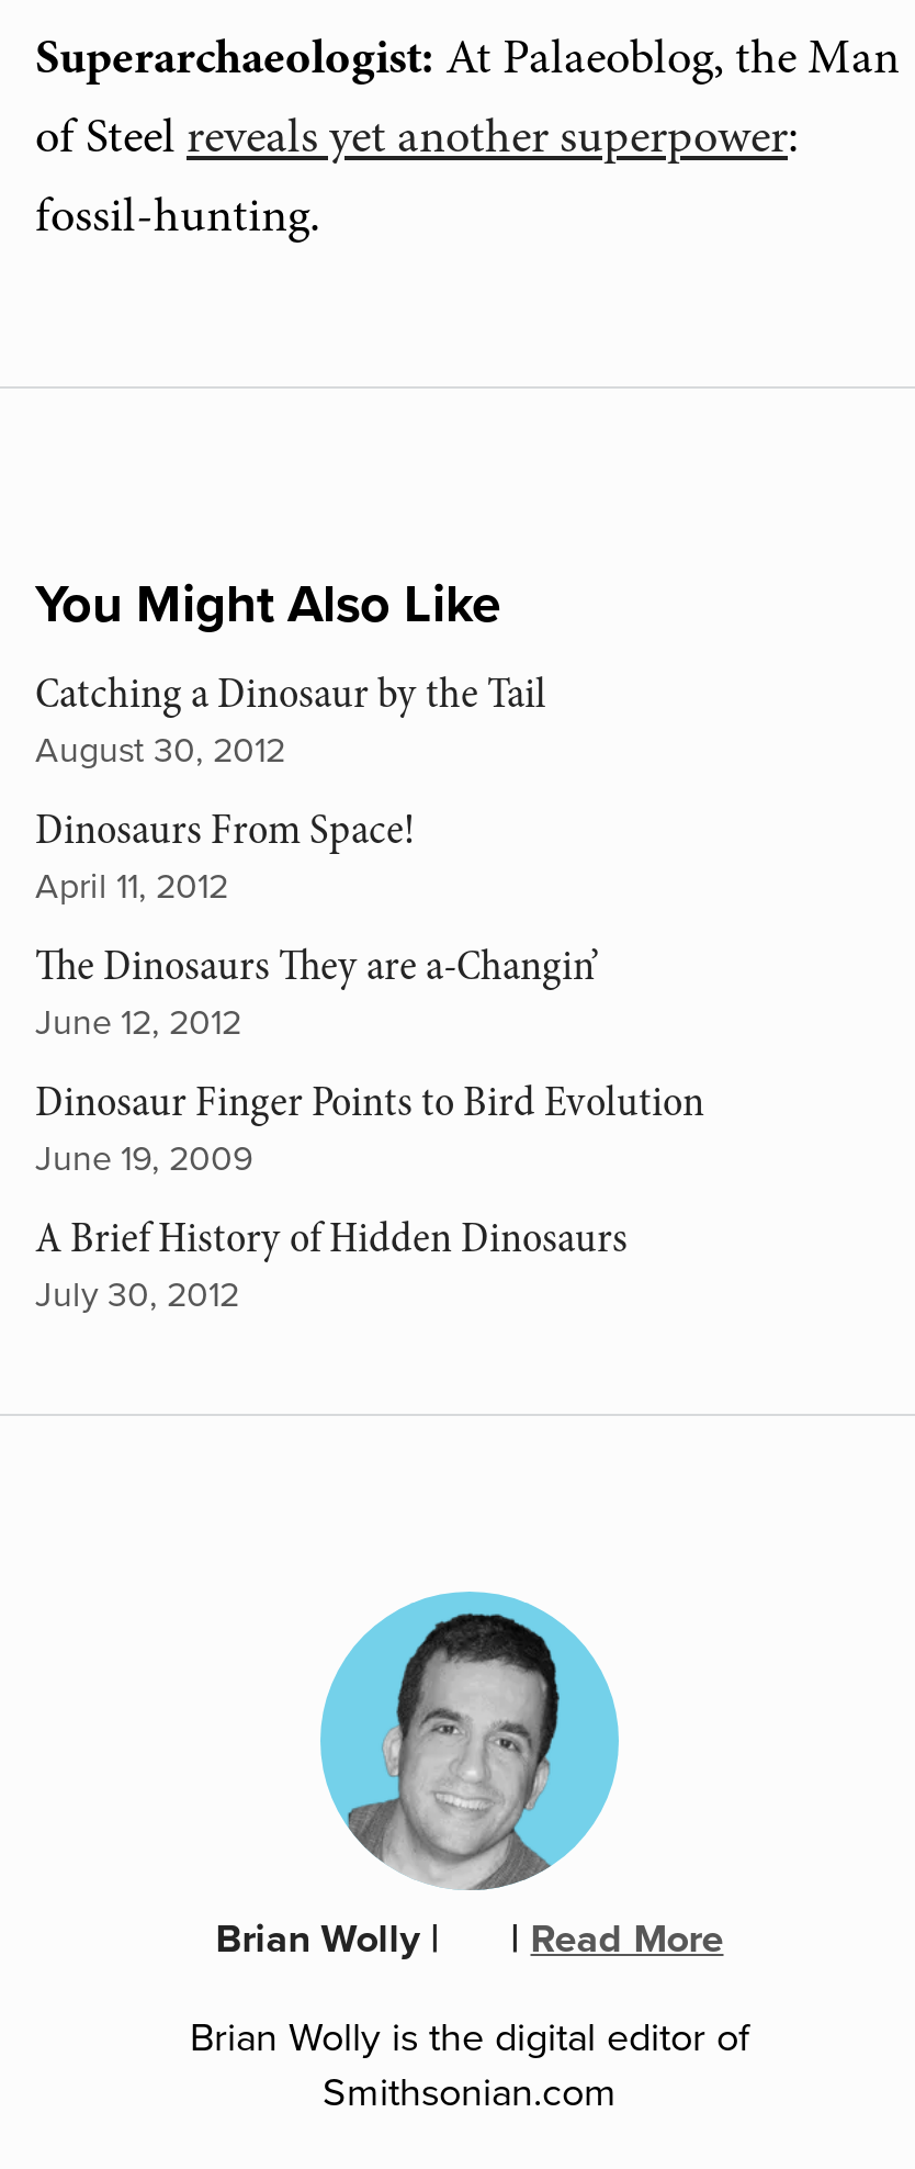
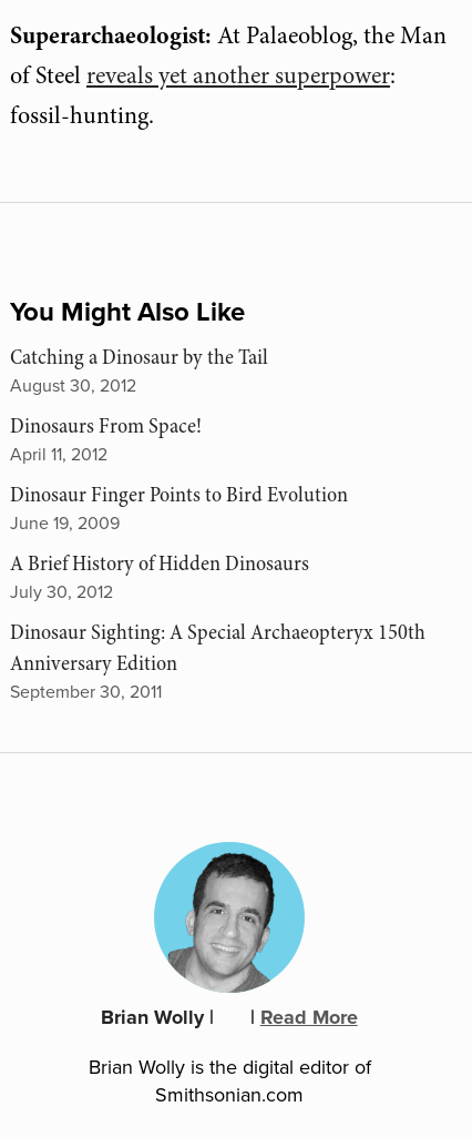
- The Dinosaurs They are a-Changin’
- June 12, 2012

moved up: Dinosaur Finger Points to Bird Evolution | June 19, 2009 | A Brief History of Hidden Dinosaurs | July 30, 2012

+ Dinosaur Sighting: A Special Archaeopteryx 150th
+ Anniversary Edition
+ September 30, 2011
